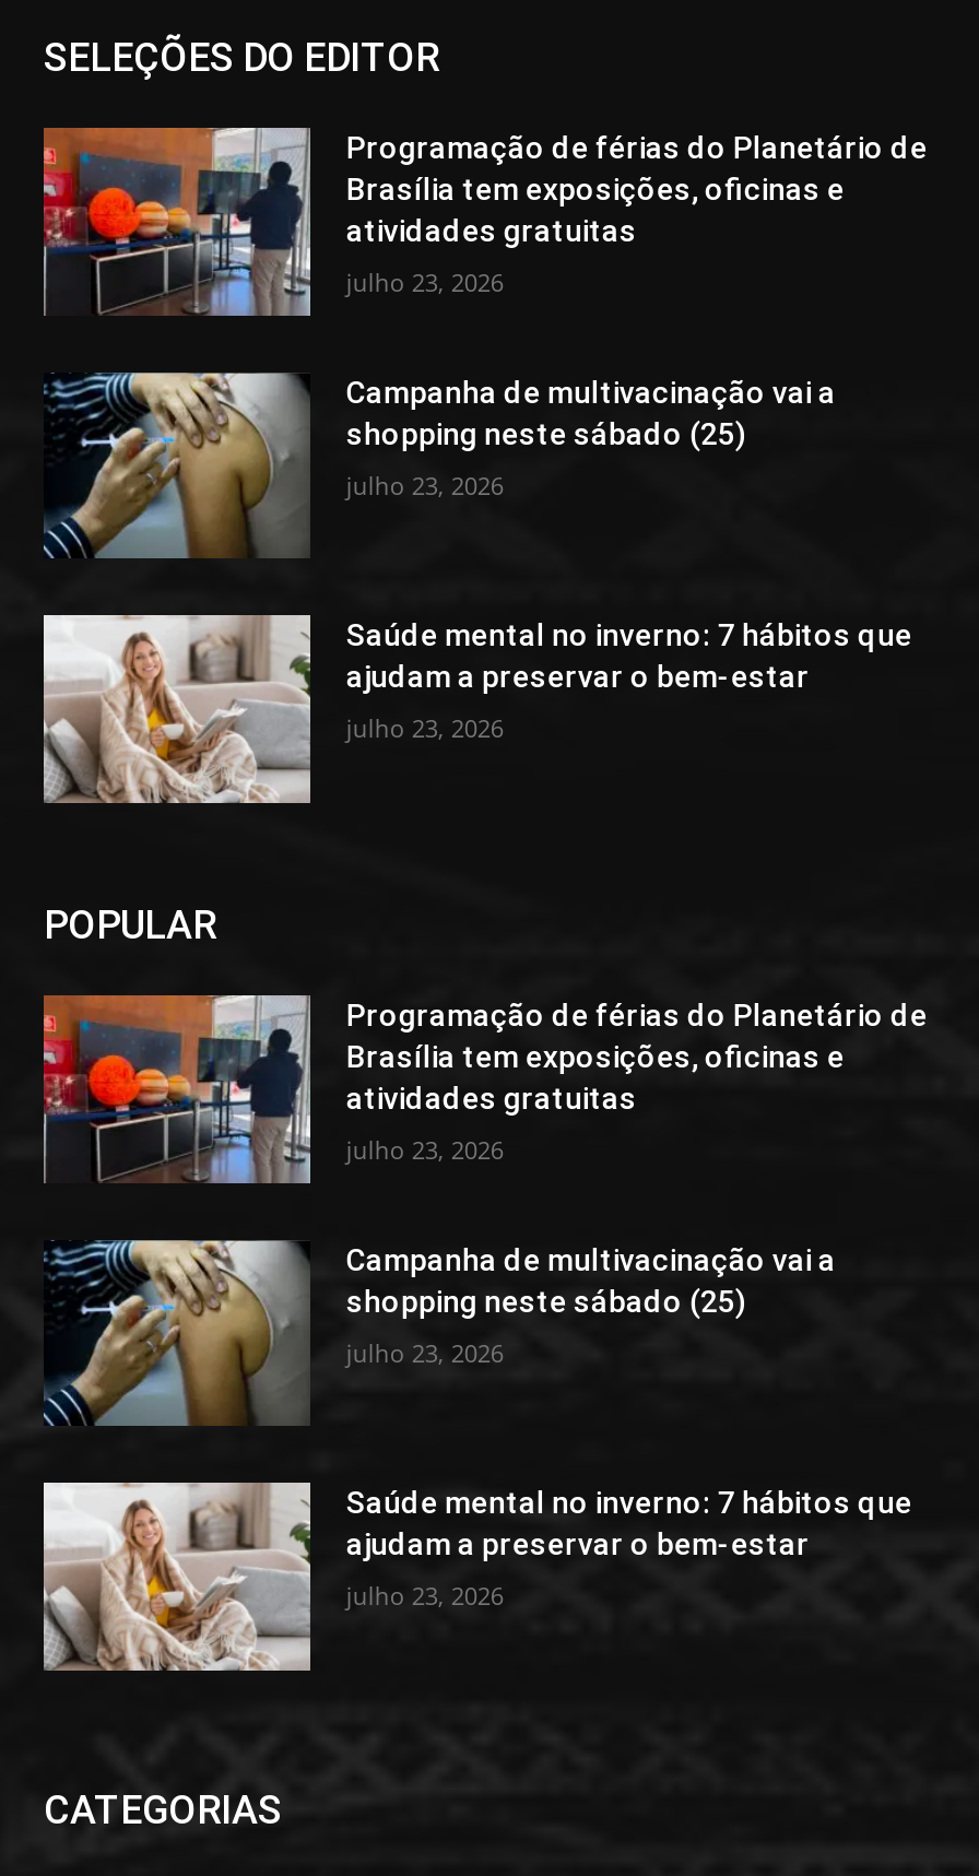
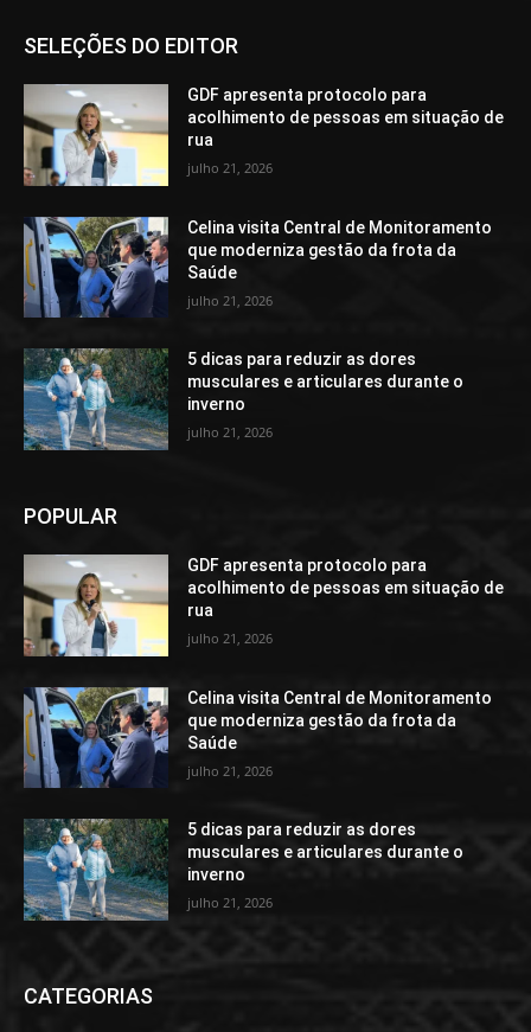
- [image]
- Programação de férias do Planetário de
- Brasília tem exposições, oficinas e
- atividades gratuitas
+ [image]
+ GDF apresenta protocolo para
+ acolhimento de pessoas em situação de
+ rua

- julho 23, 2026
+ julho 21, 2026

- [image]
- Campanha de multivacinação vai a
- shopping neste sábado (25)
+ [image]
+ Celina visita Central de Monitoramento
+ que moderniza gestão da frota da
+ Saúde

- julho 23, 2026
+ julho 21, 2026

- [image]
- Saúde mental no inverno: 7 hábitos que
- ajudam a preservar o bem-estar
+ [image]
+ 5 dicas para reduzir as dores
+ musculares e articulares durante o
+ inverno

- julho 23, 2026
+ julho 21, 2026

- [image]
- Programação de férias do Planetário de
- Brasília tem exposições, oficinas e
- atividades gratuitas
+ [image]
+ GDF apresenta protocolo para
+ acolhimento de pessoas em situação de
+ rua

- julho 23, 2026
+ julho 21, 2026

- [image]
- Campanha de multivacinação vai a
- shopping neste sábado (25)
+ [image]
+ Celina visita Central de Monitoramento
+ que moderniza gestão da frota da
+ Saúde

- julho 23, 2026
+ julho 21, 2026

- [image]
- Saúde mental no inverno: 7 hábitos que
- ajudam a preservar o bem-estar
+ [image]
+ 5 dicas para reduzir as dores
+ musculares e articulares durante o
+ inverno

- julho 23, 2026
+ julho 21, 2026
